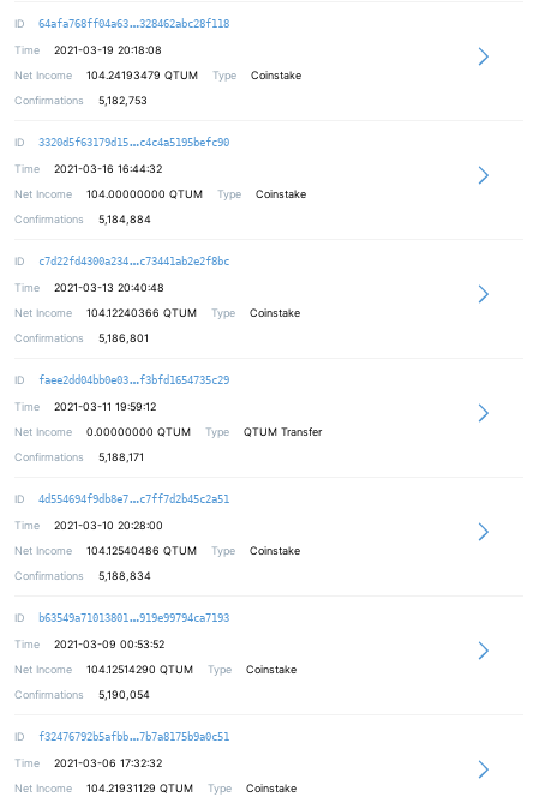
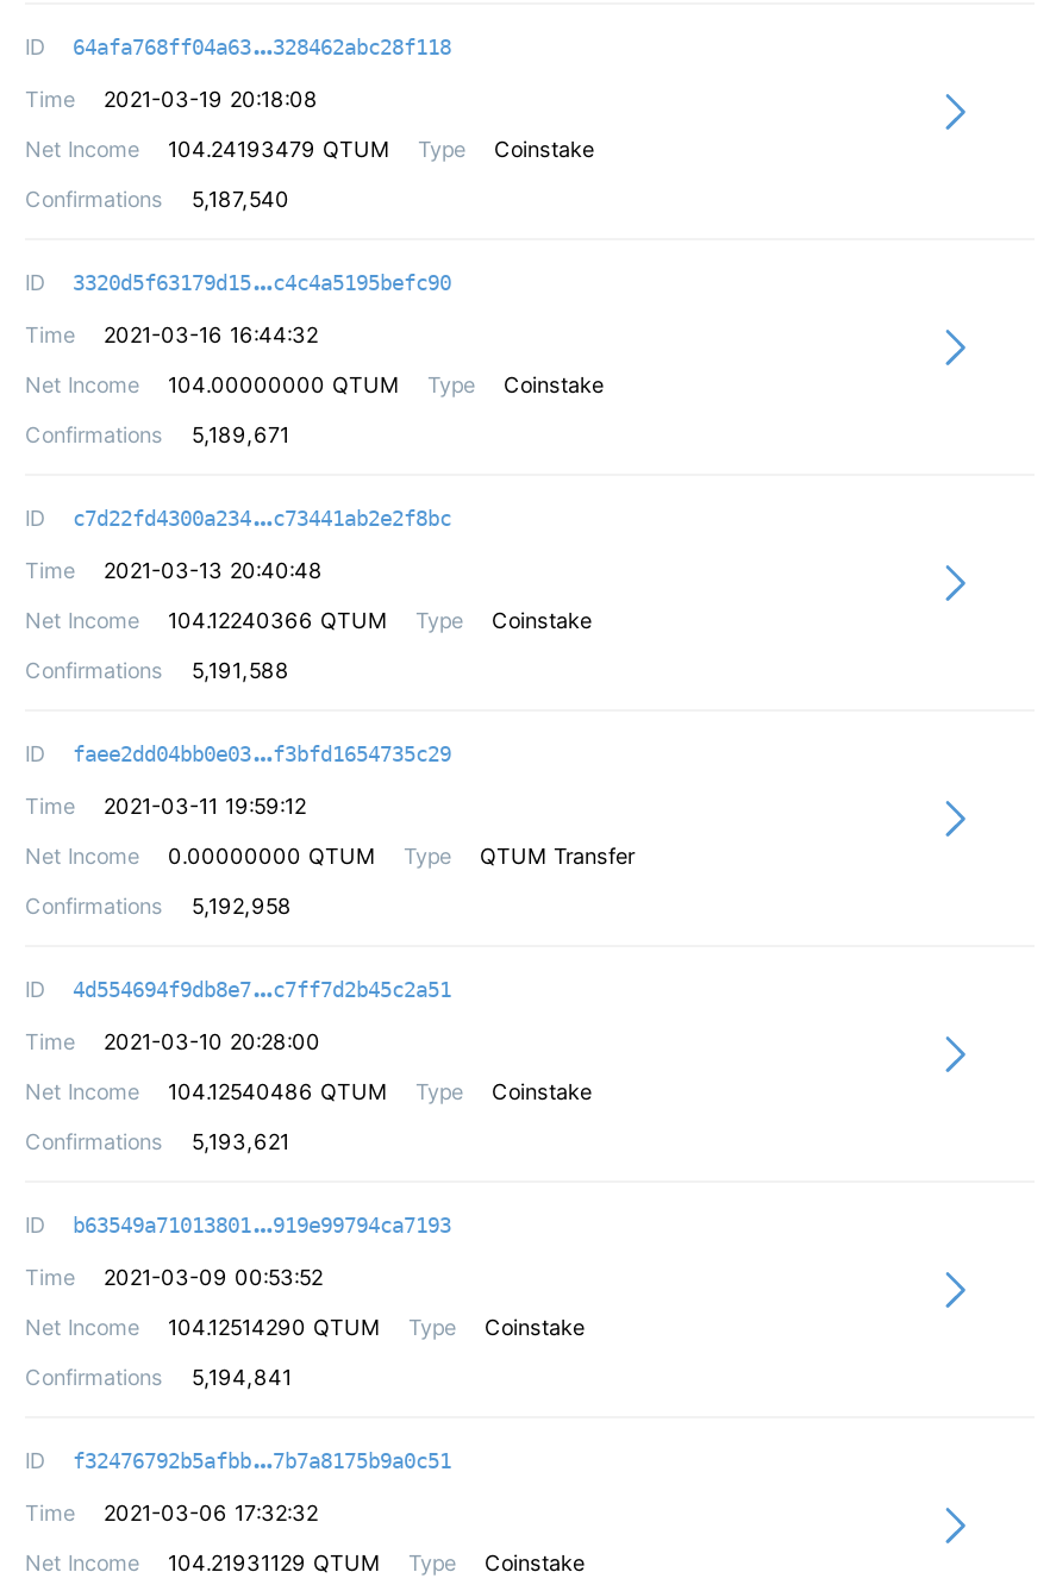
- Confirmations 5,182,753
+ Confirmations 5,187,540

- Confirmations 5,184,884
+ Confirmations 5,189,671

- Confirmations 5,186,801
+ Confirmations 5,191,588

- Confirmations 5,188,171
+ Confirmations 5,192,958

- Confirmations 5,188,834
+ Confirmations 5,193,621

- Confirmations 5,190,054
+ Confirmations 5,194,841
